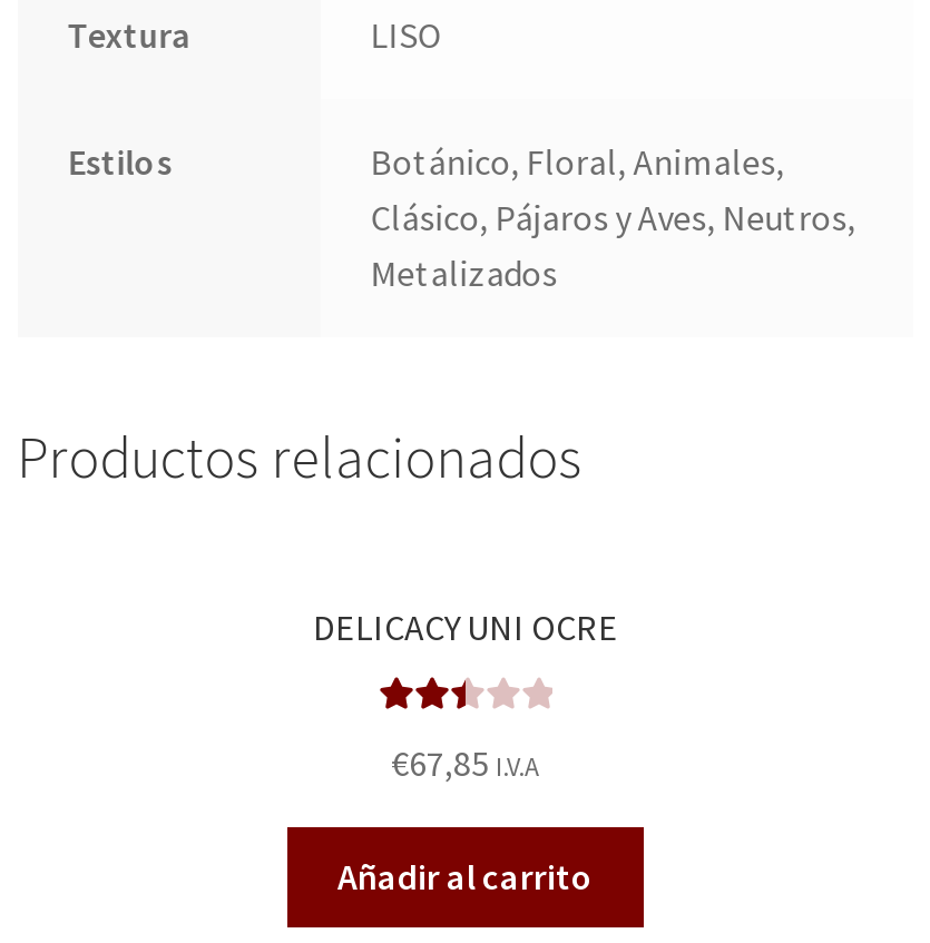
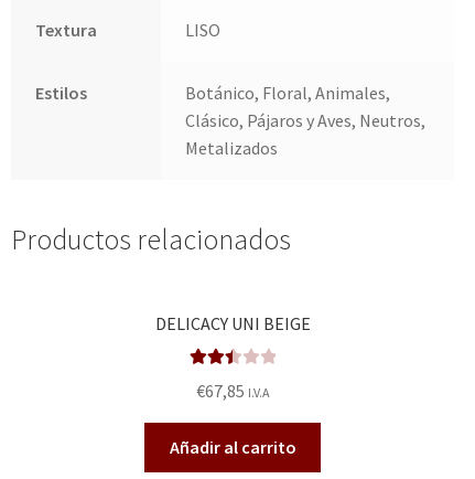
- DELICACY UNI OCRE
+ DELICACY UNI BEIGE
